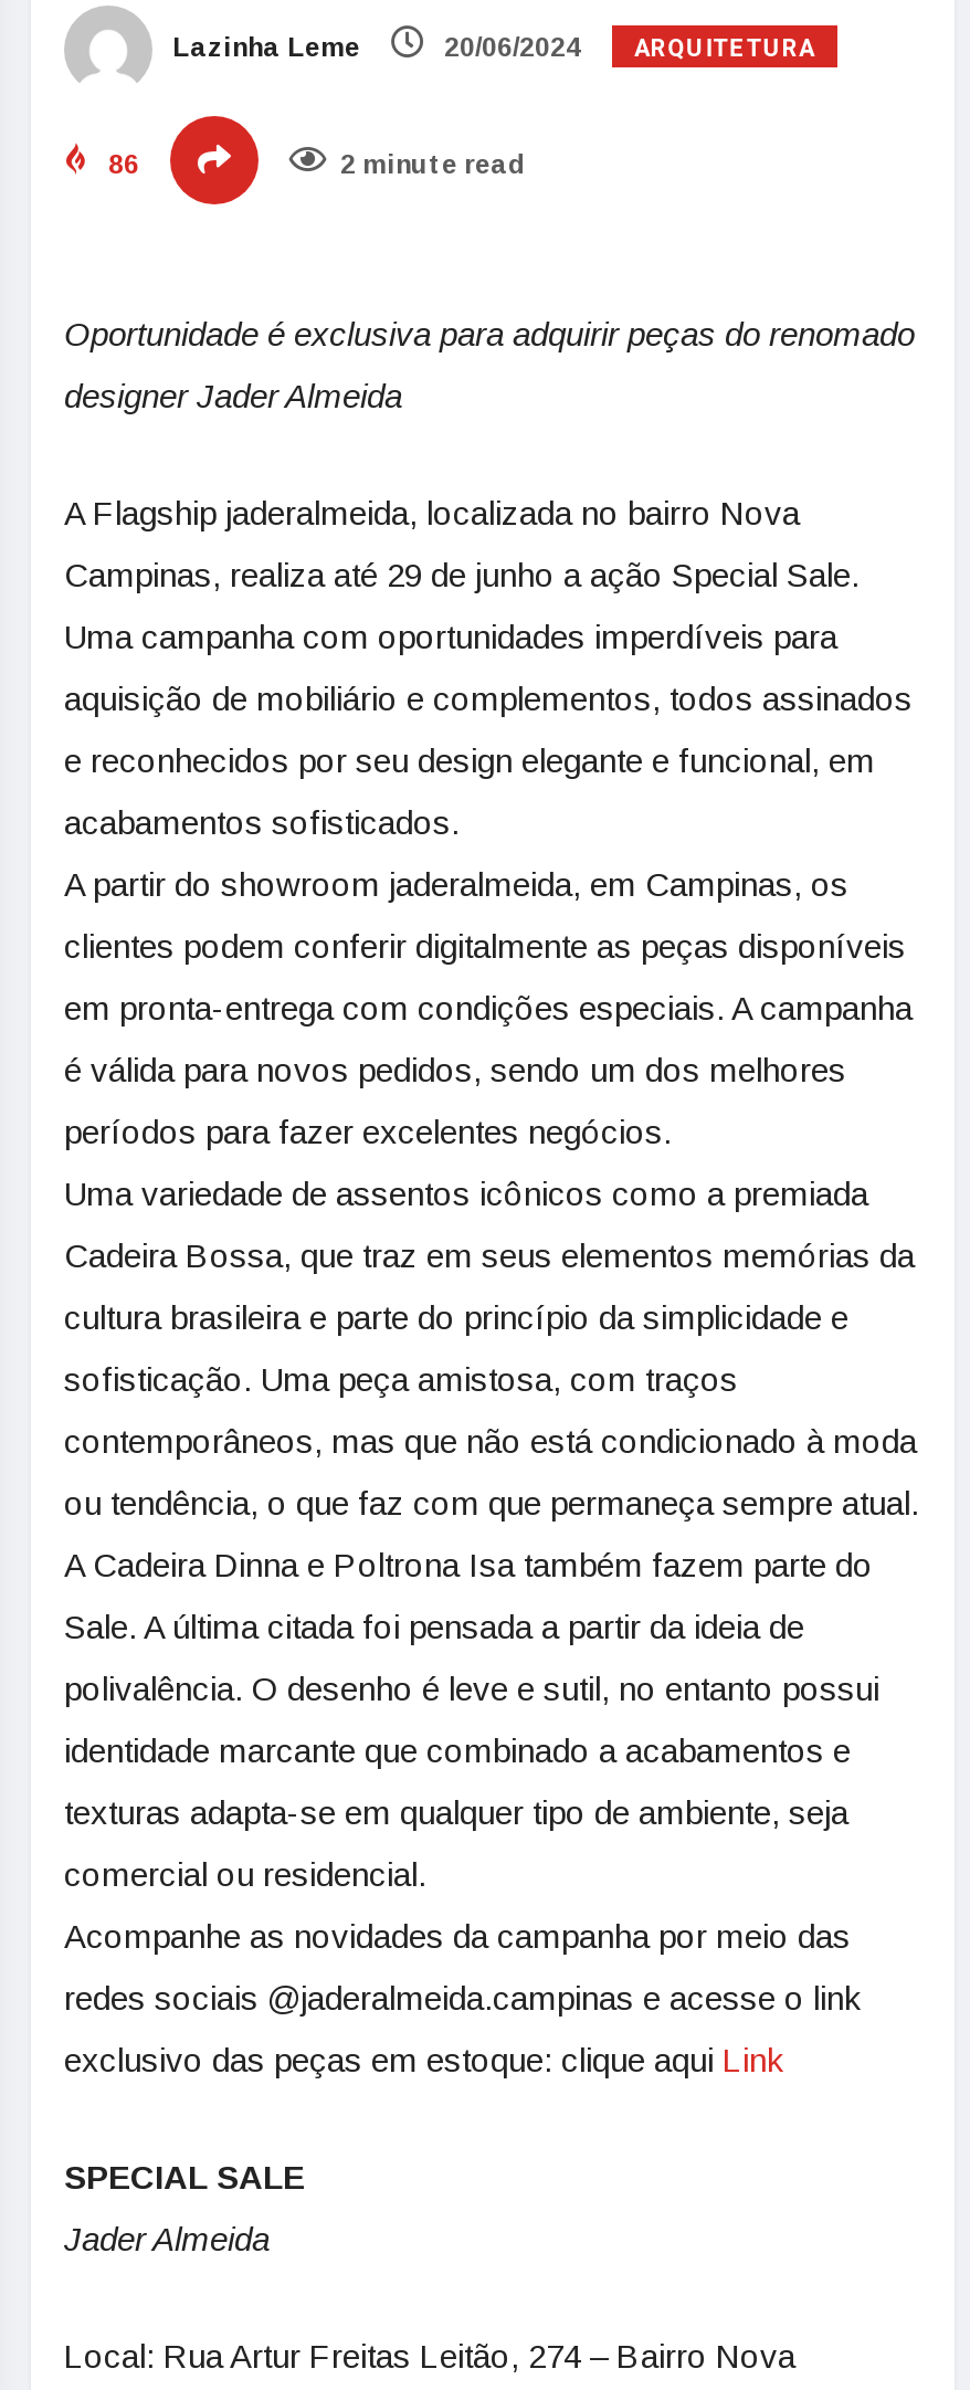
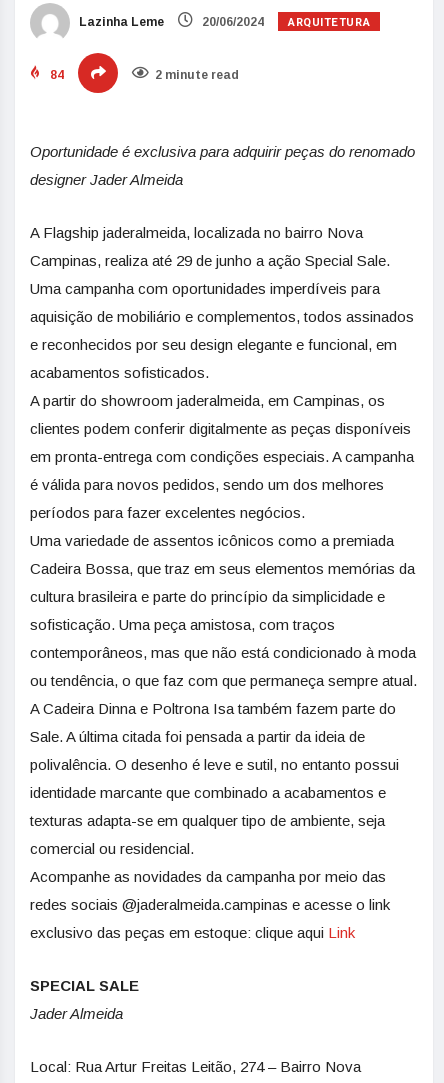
- 86
+ 84
